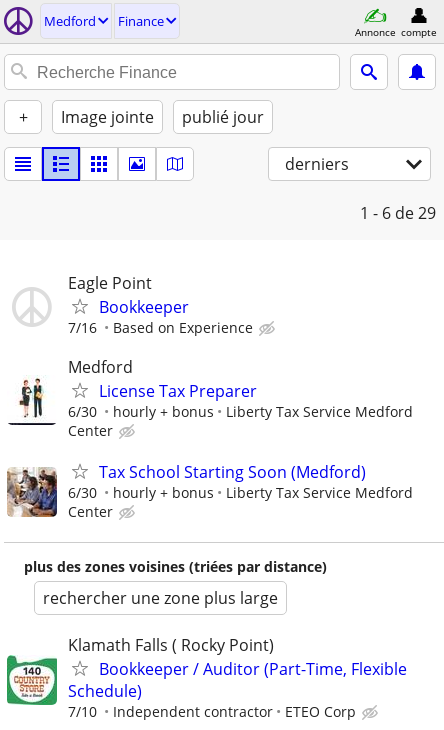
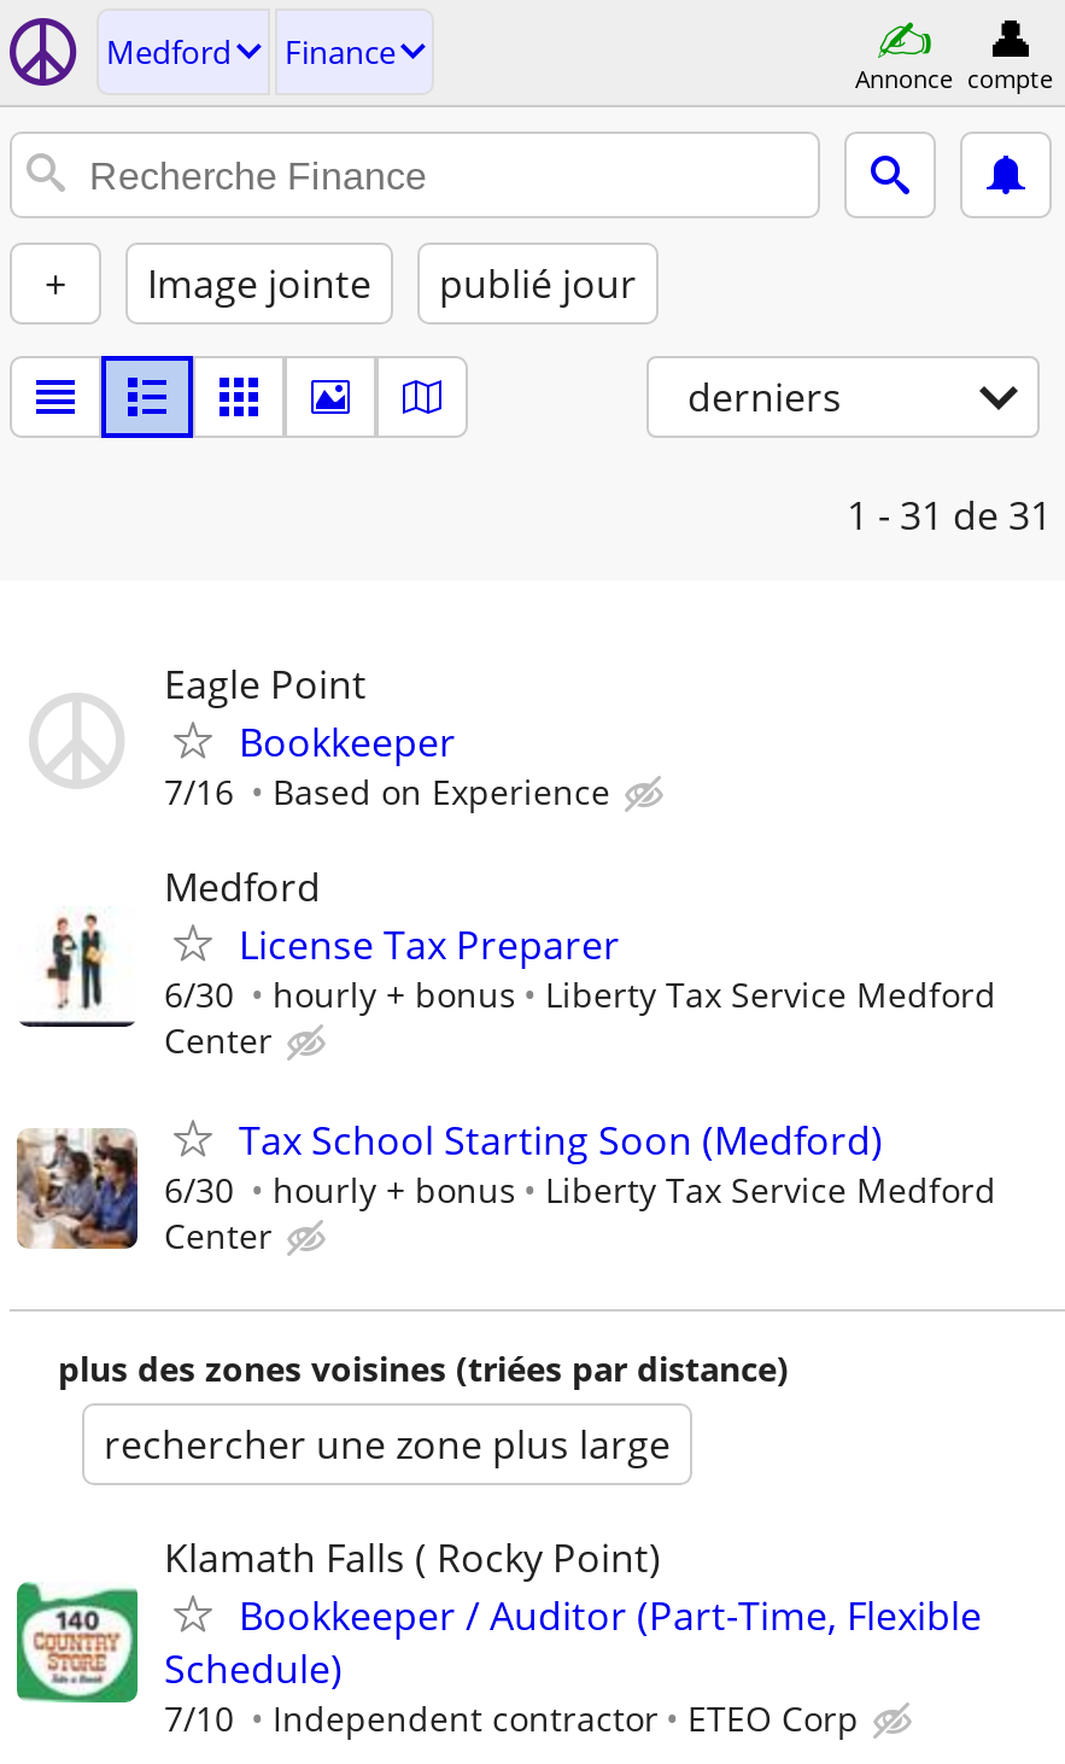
- 1 - 6 de 29
+ 1 - 31 de 31
